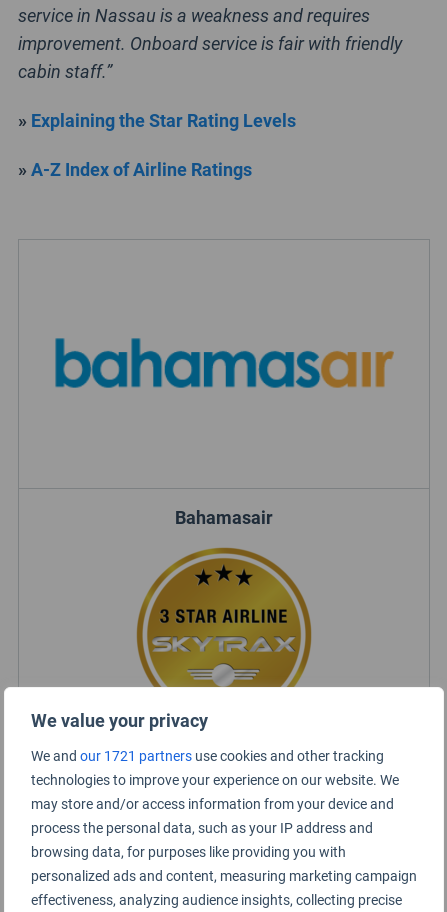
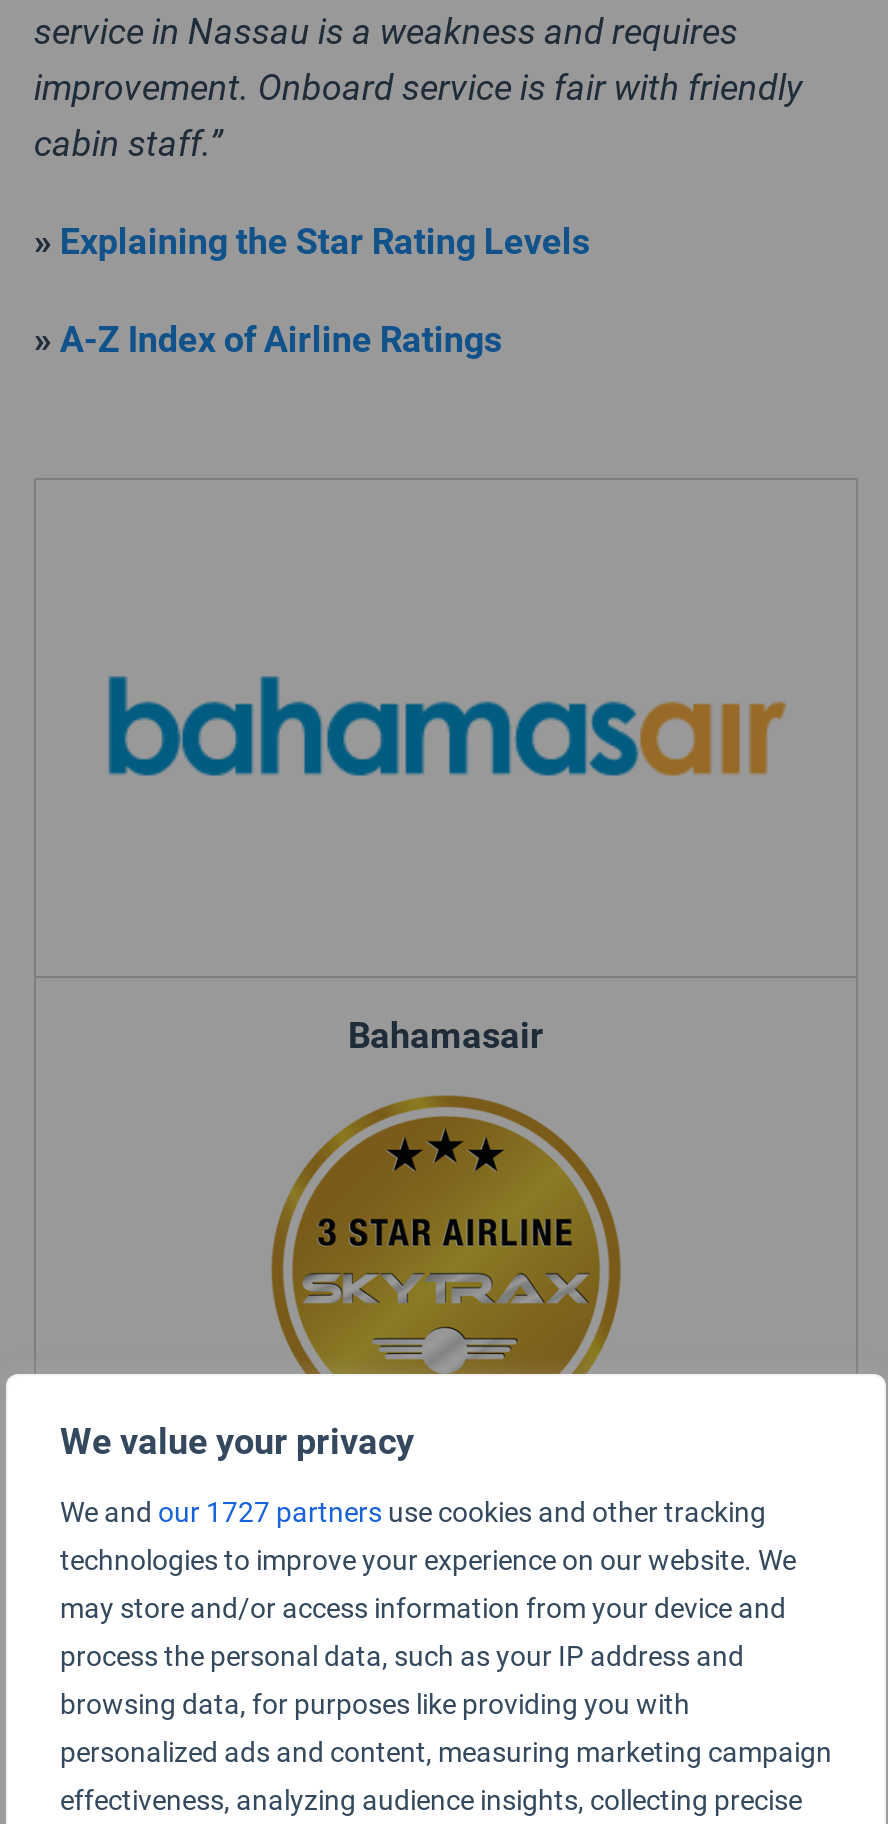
- We and our 1721 partners use cookies and other tracking
+ We and our 1727 partners use cookies and other tracking
